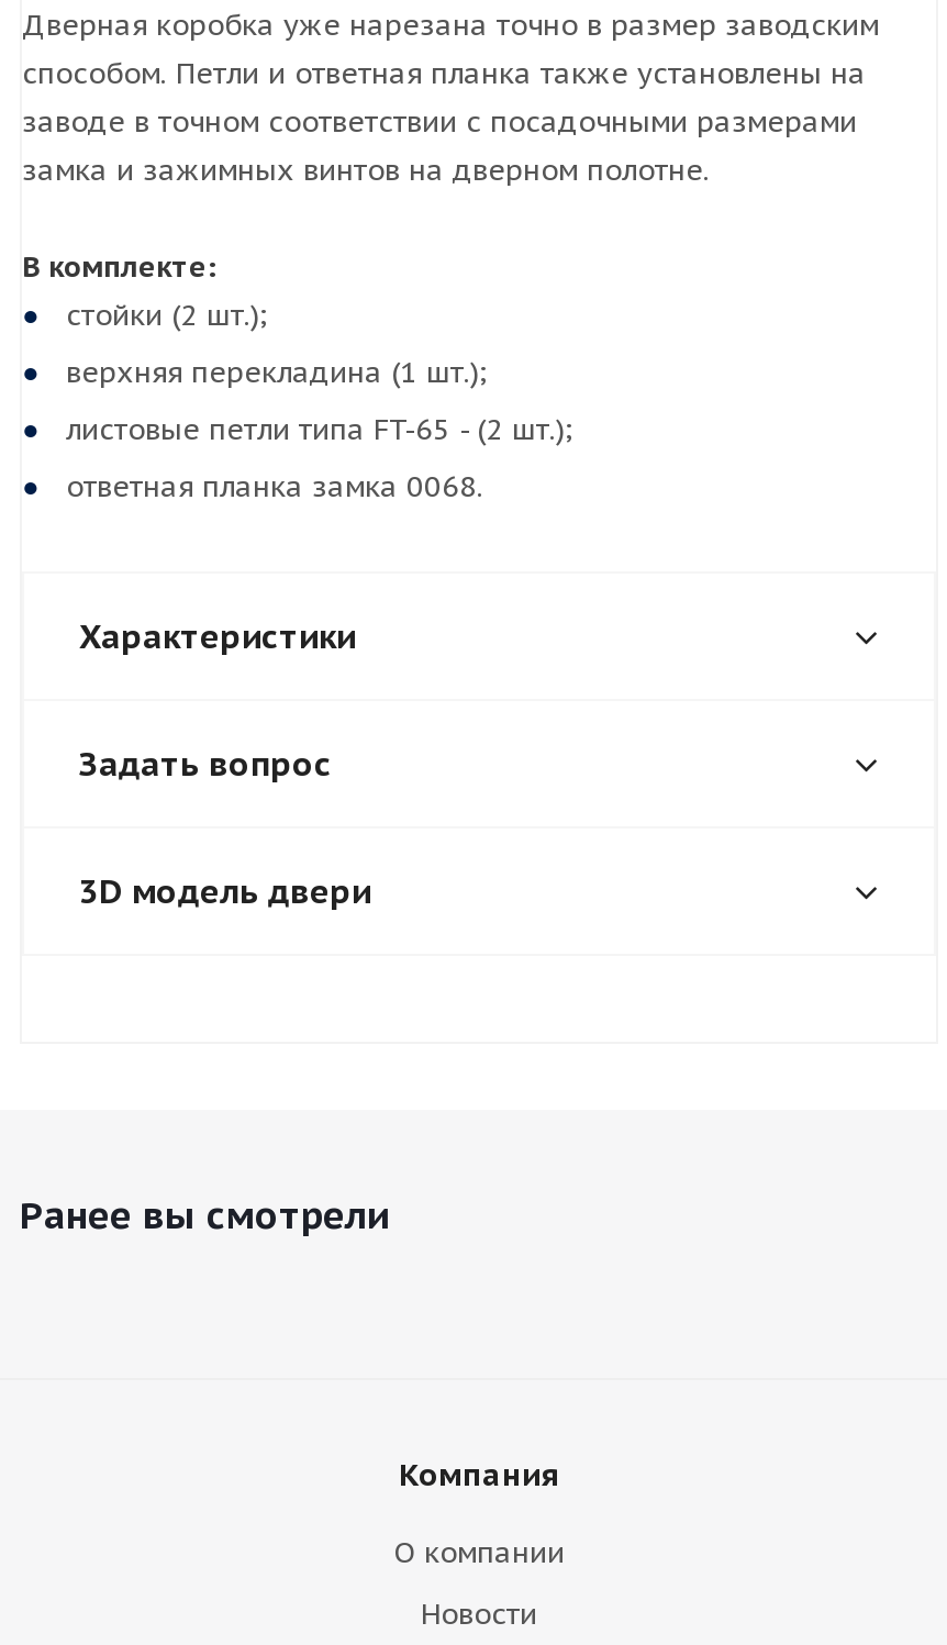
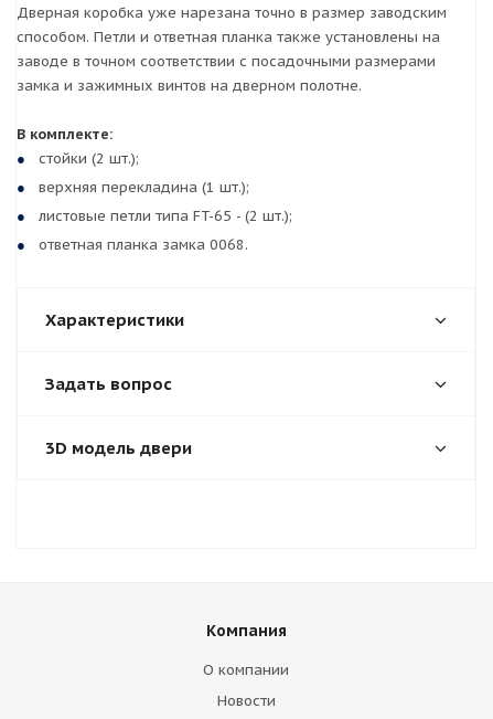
- Ранее вы смотрели
